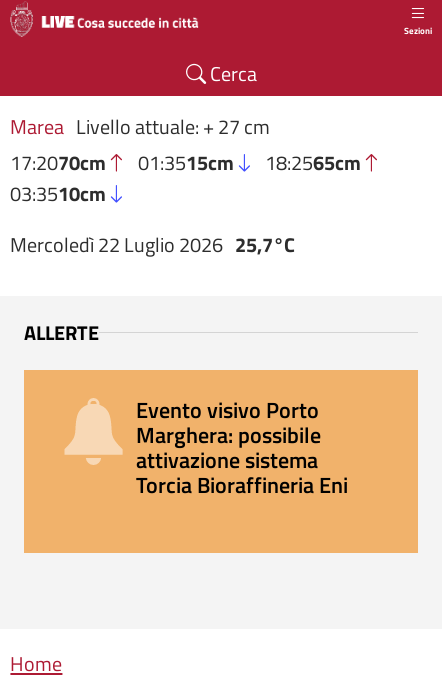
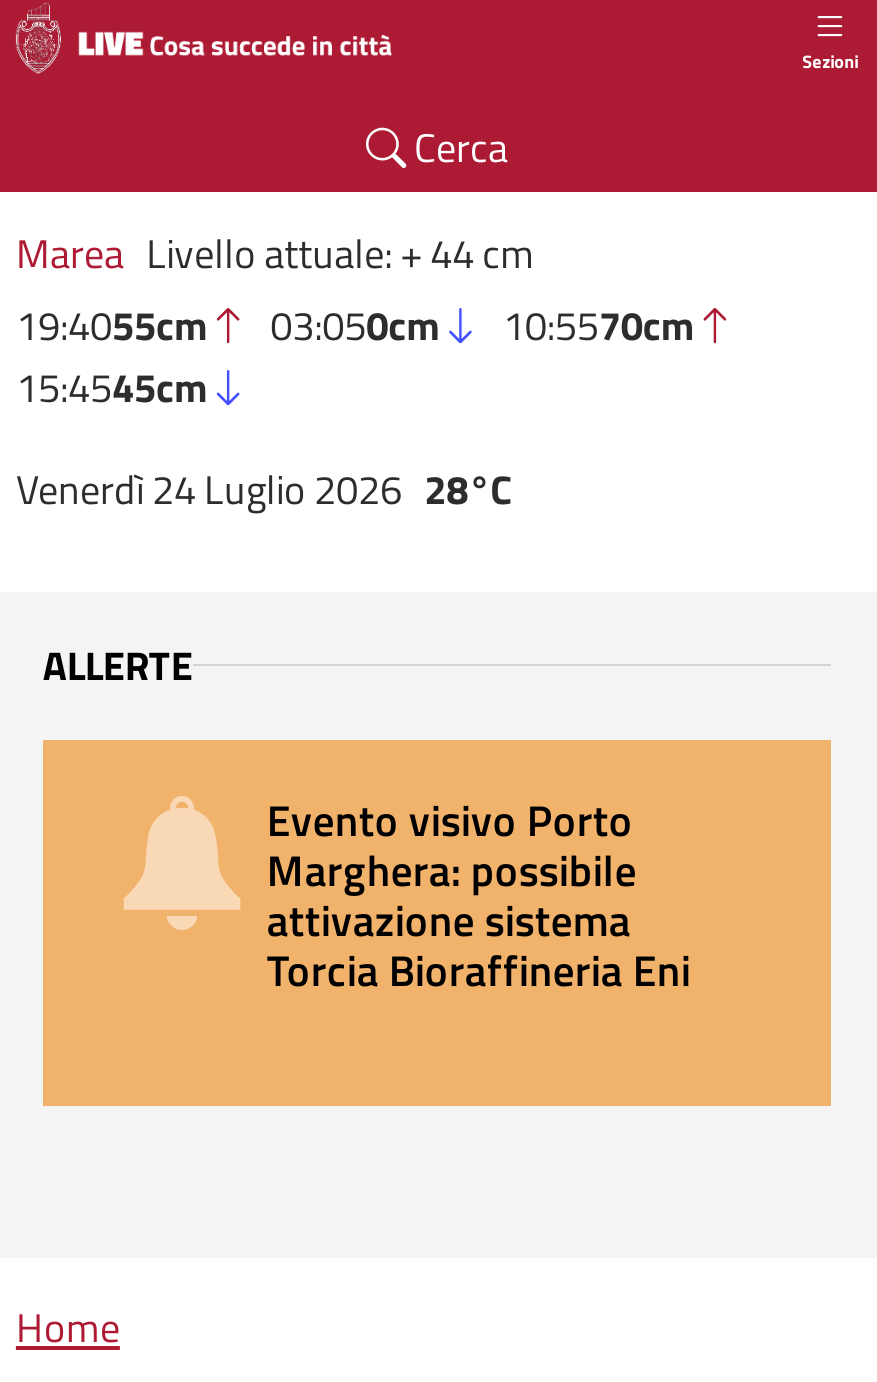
- Marea Livello attuale: + 27 cm
- 17:2070cm
- 01:3515cm
- 18:2565cm
- 03:3510cm
+ Marea Livello attuale: + 44 cm
+ 19:4055cm
+ 03:050cm
+ 10:5570cm
+ 15:4545cm

- Mercoledì 22 Luglio 2026 25,7°C
+ Venerdì 24 Luglio 2026 28°C
